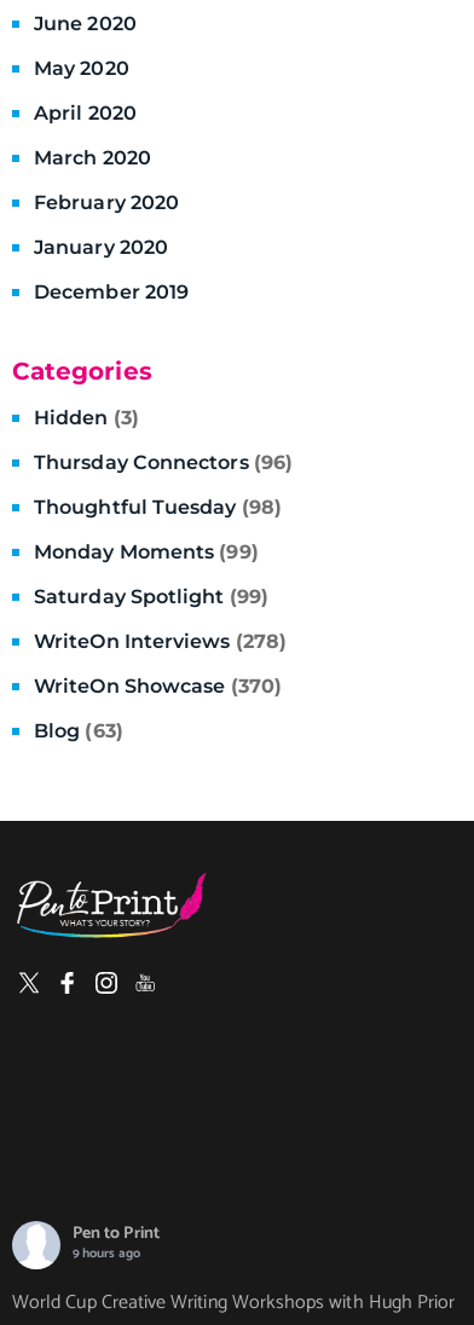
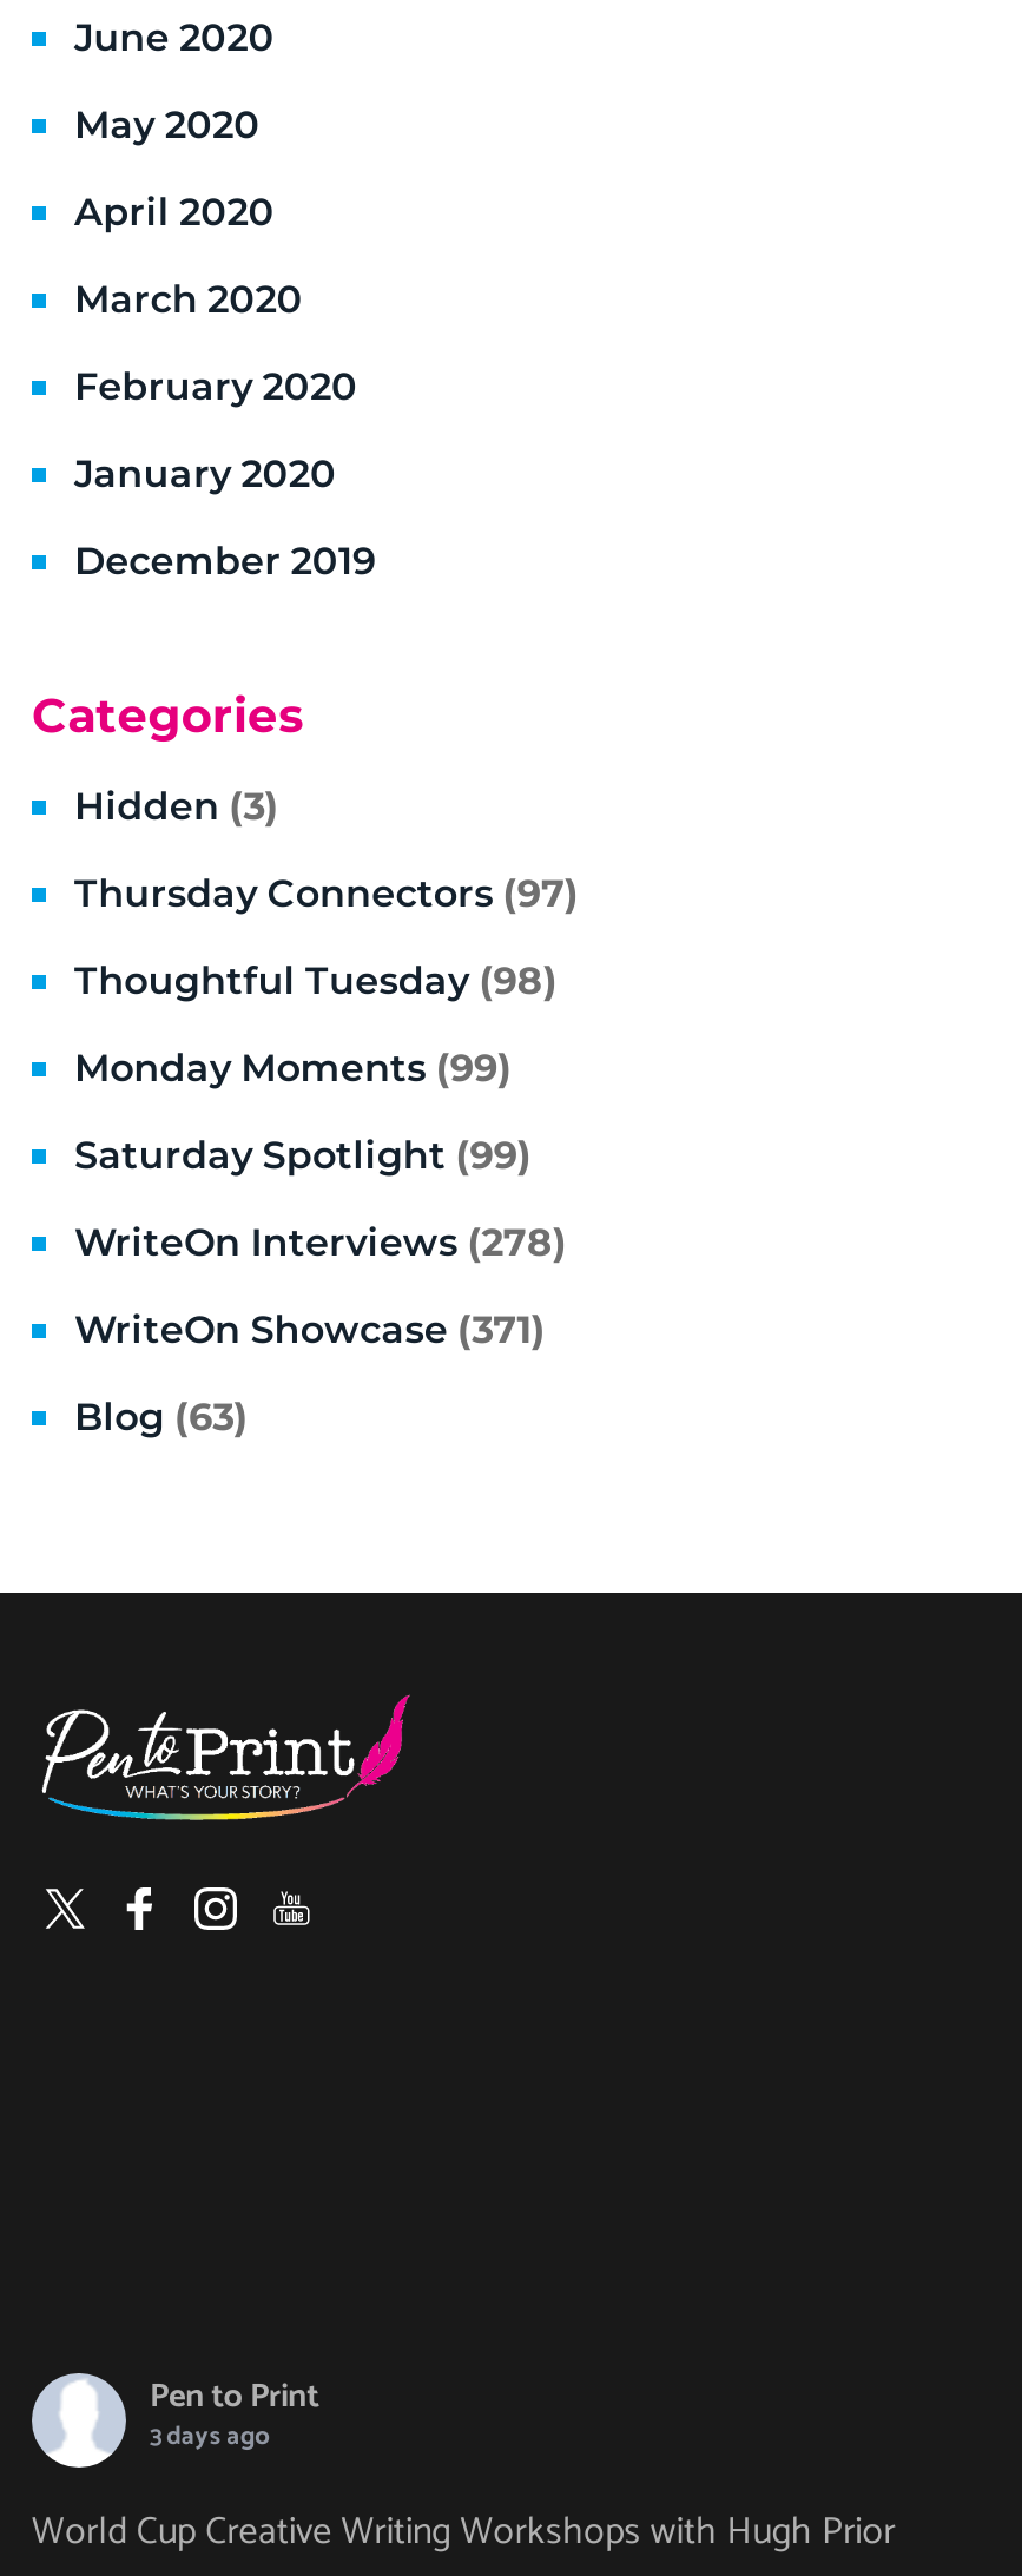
- Thursday Connectors (96)
+ Thursday Connectors (97)

- WriteOn Showcase (370)
+ WriteOn Showcase (371)

- 9 hours ago
+ 3 days ago
